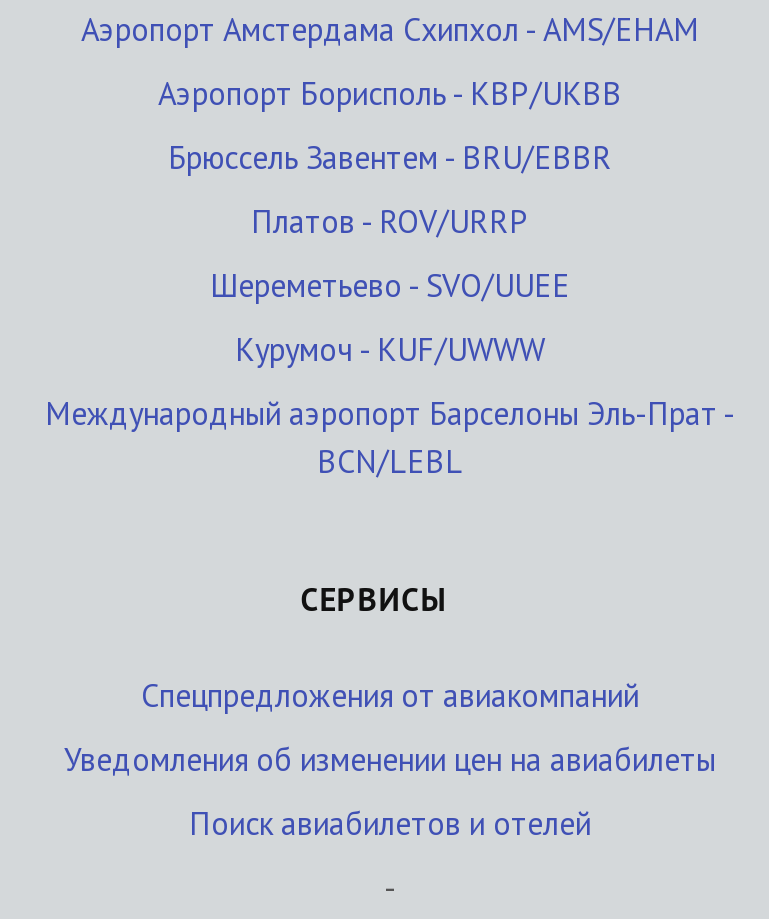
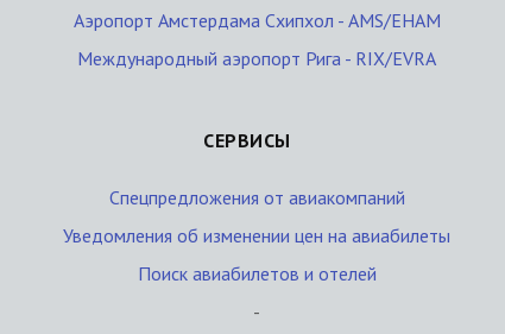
- Аэропорт Борисполь - KBP/UKBB
- Брюссель Завентем - BRU/EBBR
- Платов - ROV/URRP
- Шереметьево - SVO/UUEE
- Курумоч - KUF/UWWW
- Международный аэропорт Барселоны Эль-Прат -
- BCN/LEBL
+ Международный аэропорт Рига - RIX/EVRA
